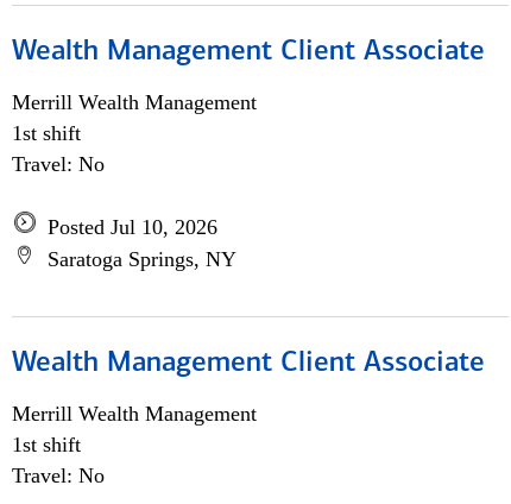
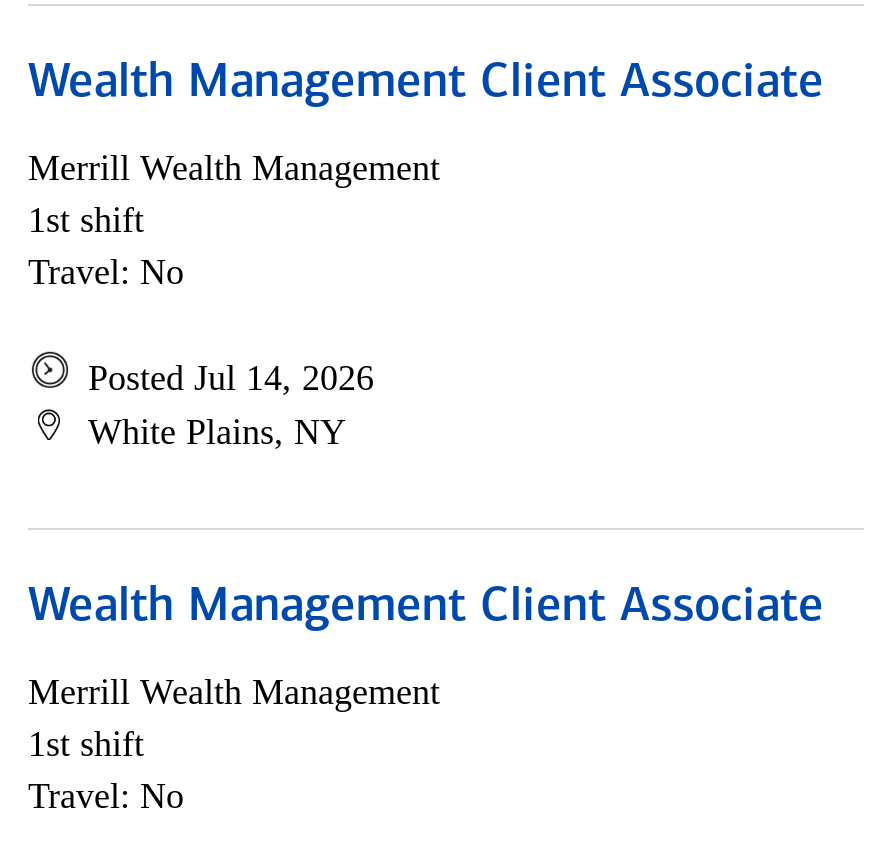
- Posted Jul 10, 2026
+ Posted Jul 14, 2026

- Saratoga Springs, NY
+ White Plains, NY
